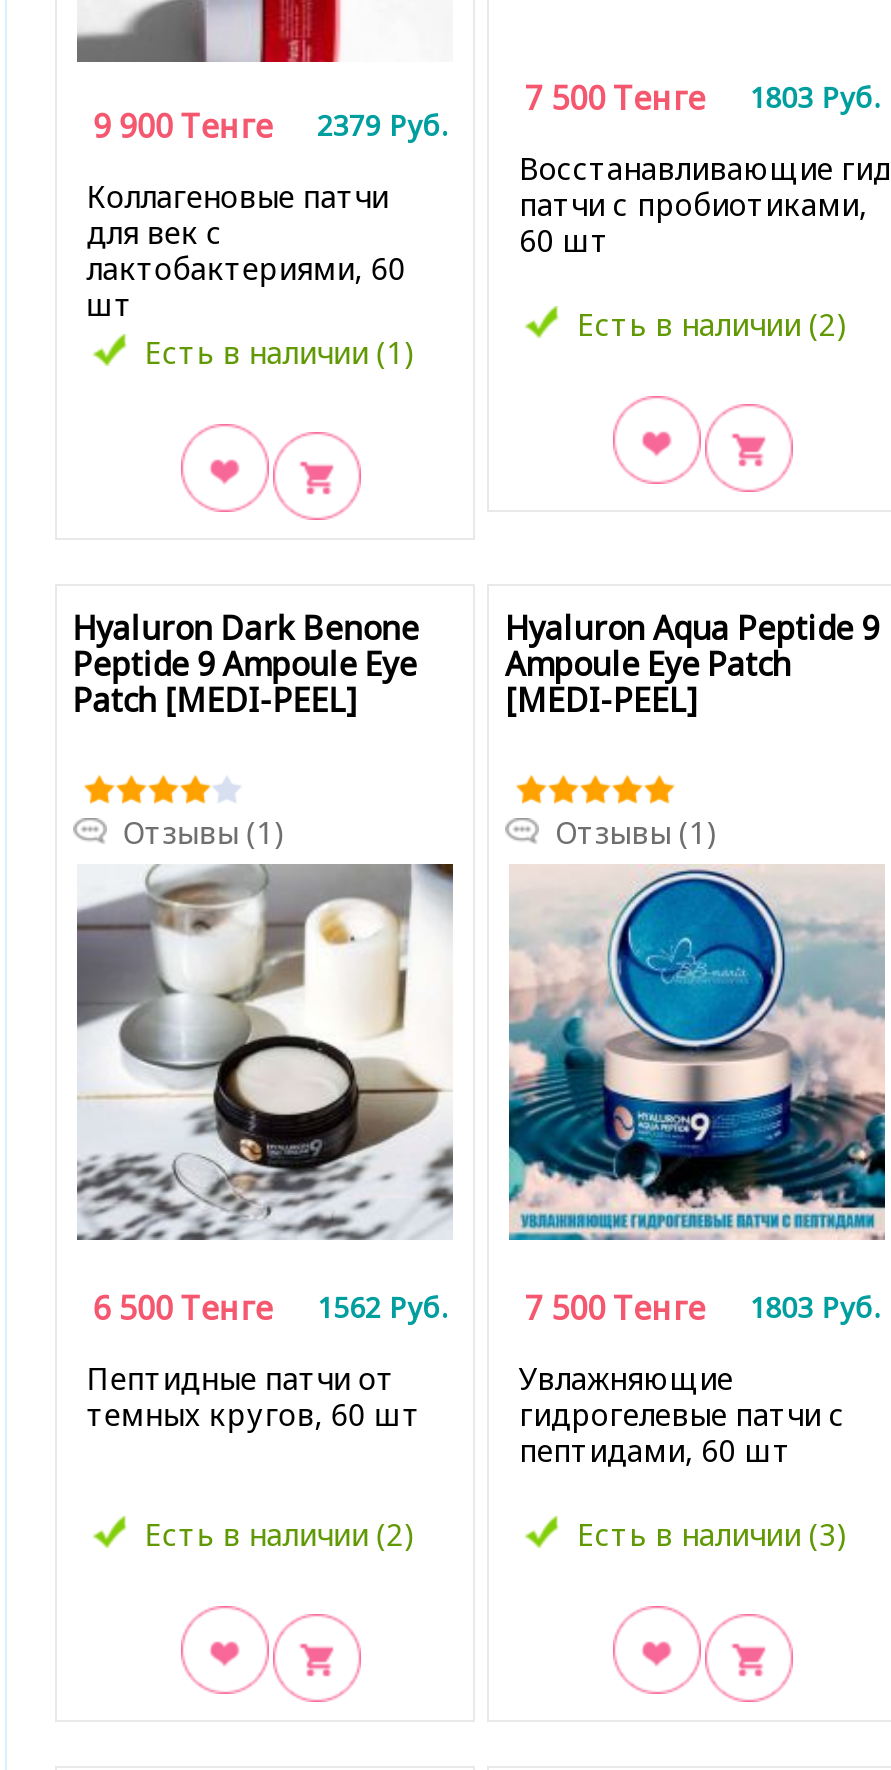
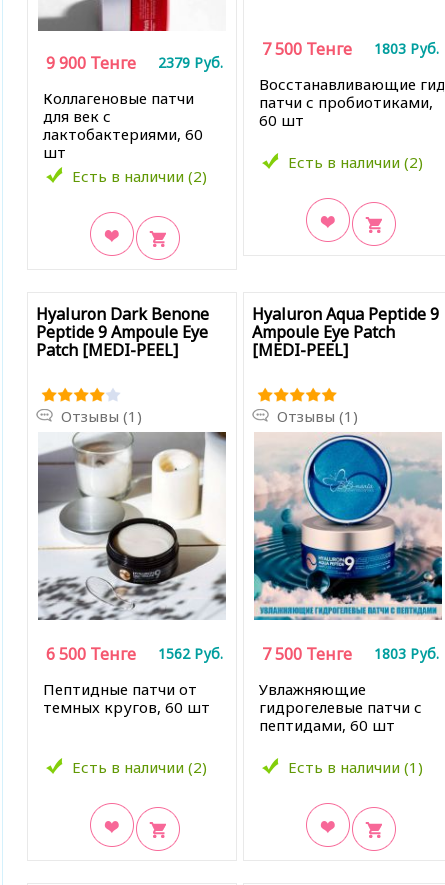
moved down: Есть в наличии (1)

+ Есть в наличии (2)

- Есть в наличии (3)
